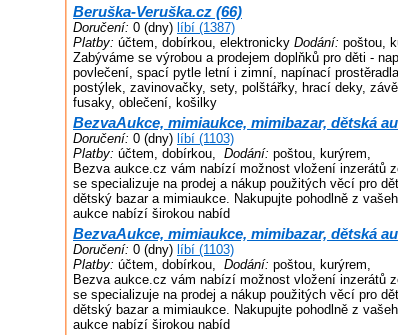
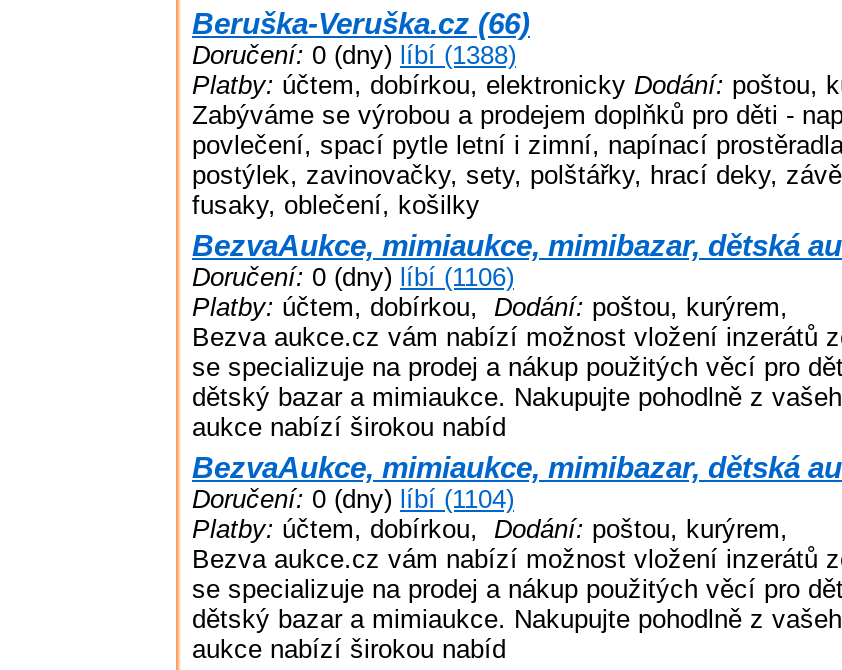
- Doručení: 0 (dny) líbí (1387)
+ Doručení: 0 (dny) líbí (1388)

- Doručení: 0 (dny) líbí (1103)
+ Doručení: 0 (dny) líbí (1106)

- Doručení: 0 (dny) líbí (1103)
+ Doručení: 0 (dny) líbí (1104)
